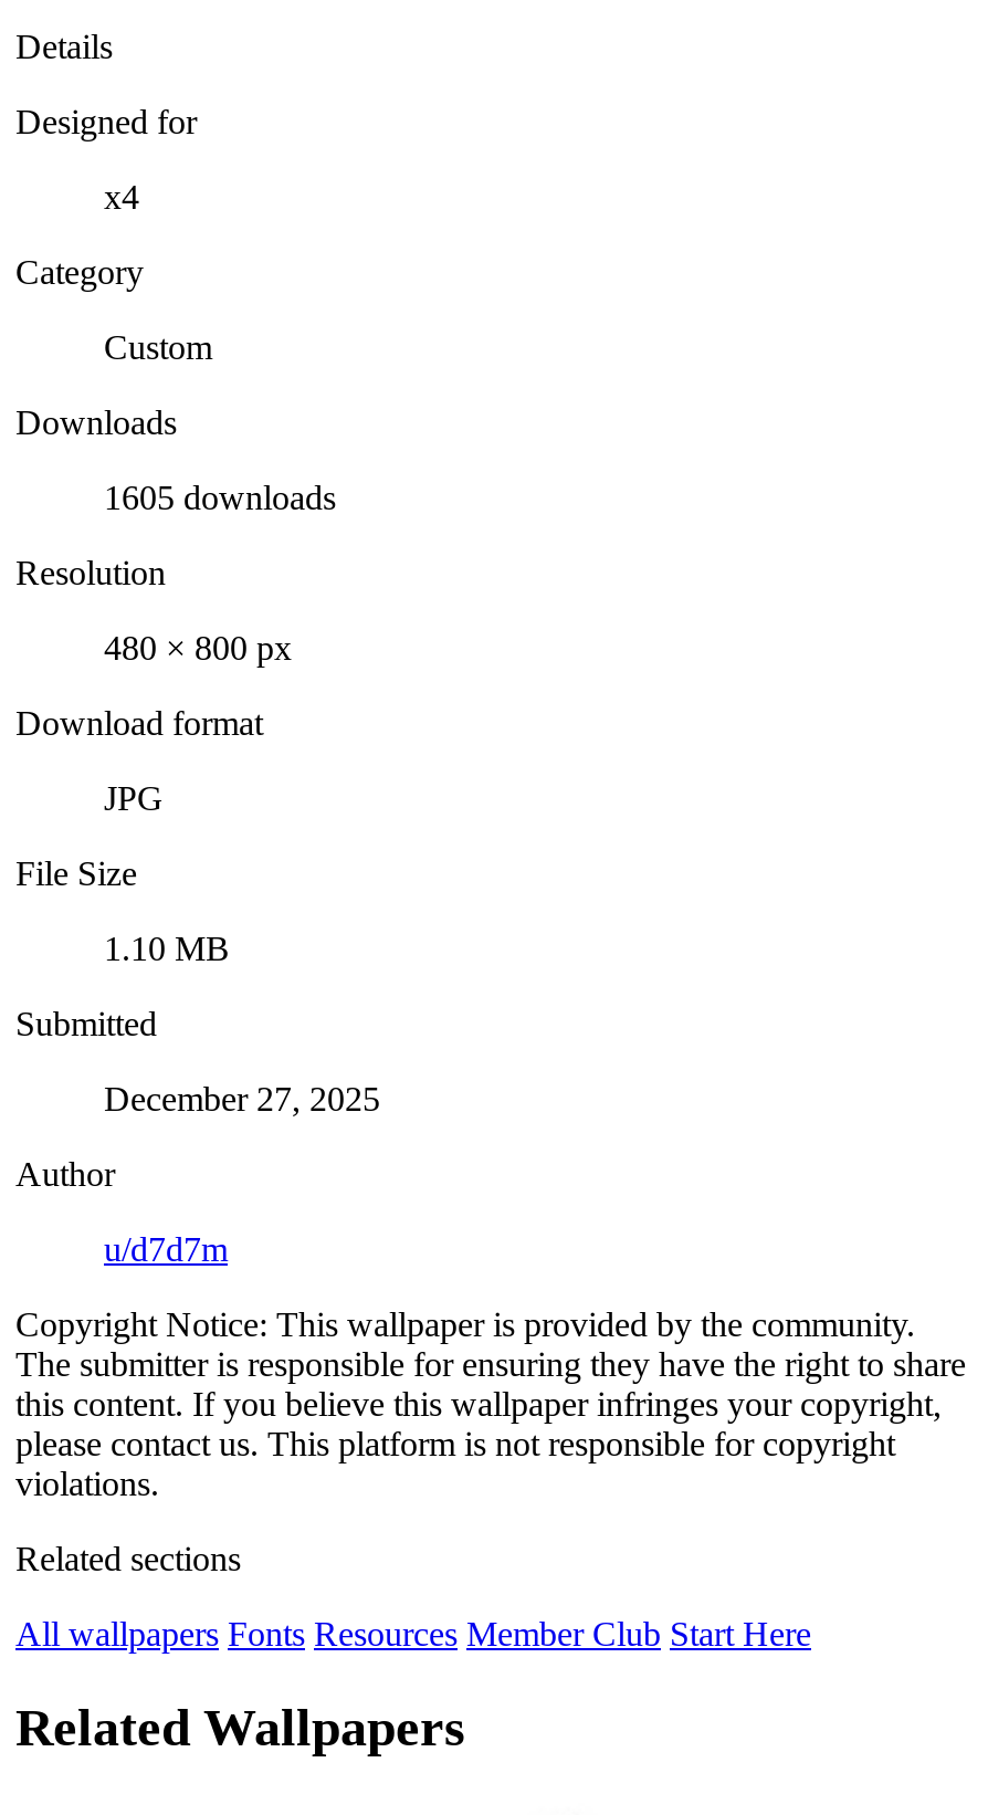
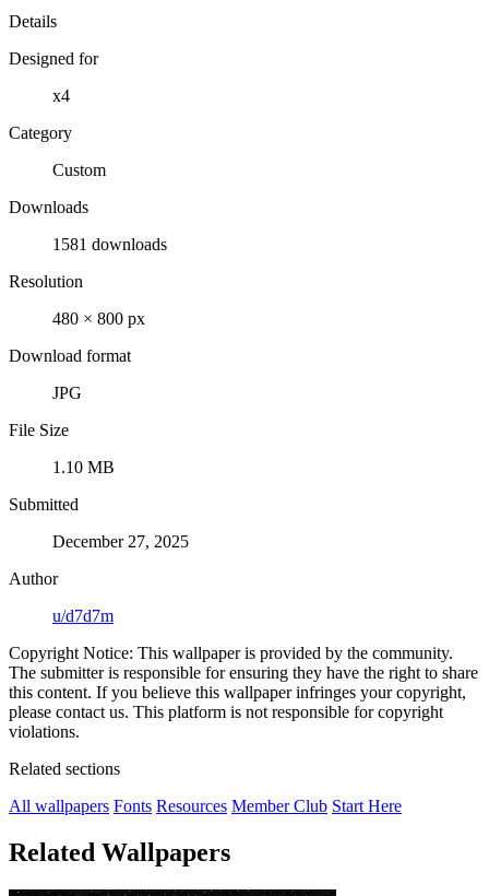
- 1605 downloads
+ 1581 downloads
